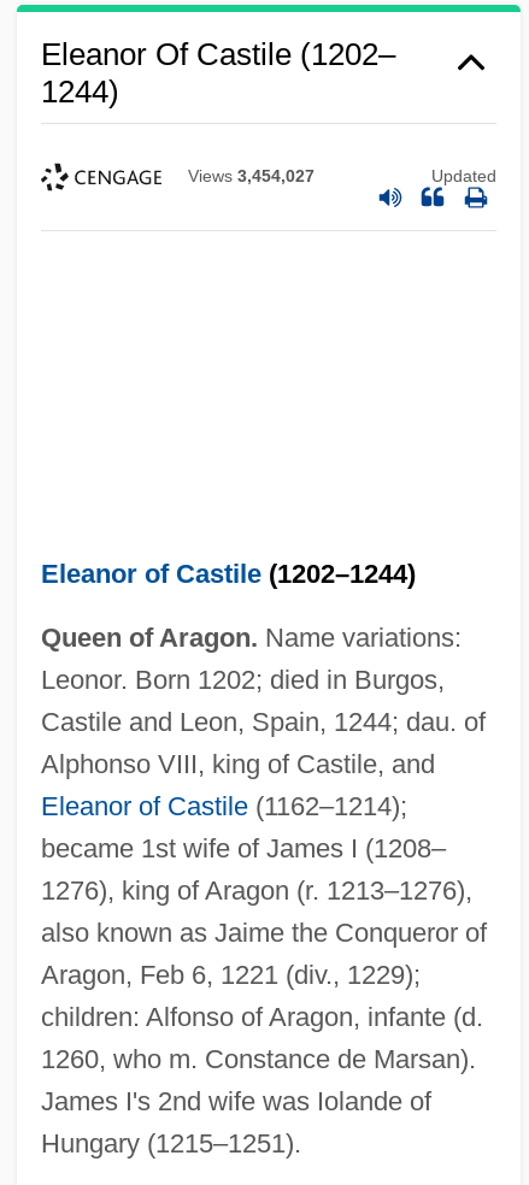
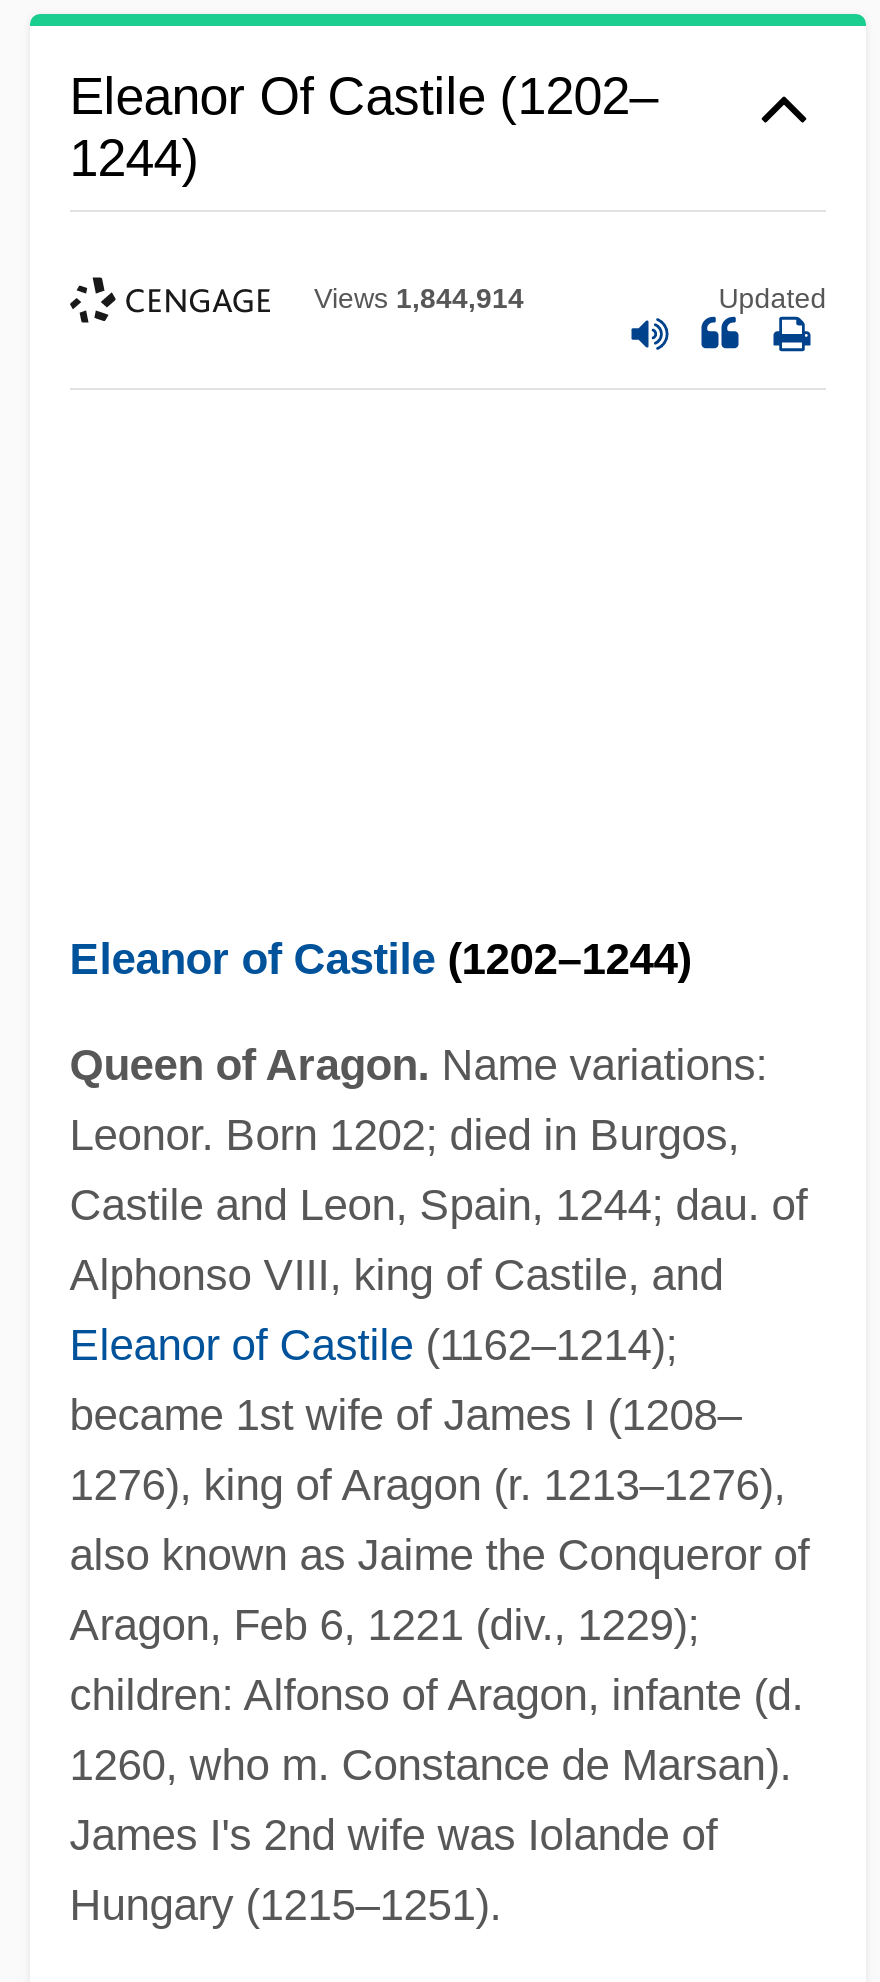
- Views 3,454,027
+ Views 1,844,914
